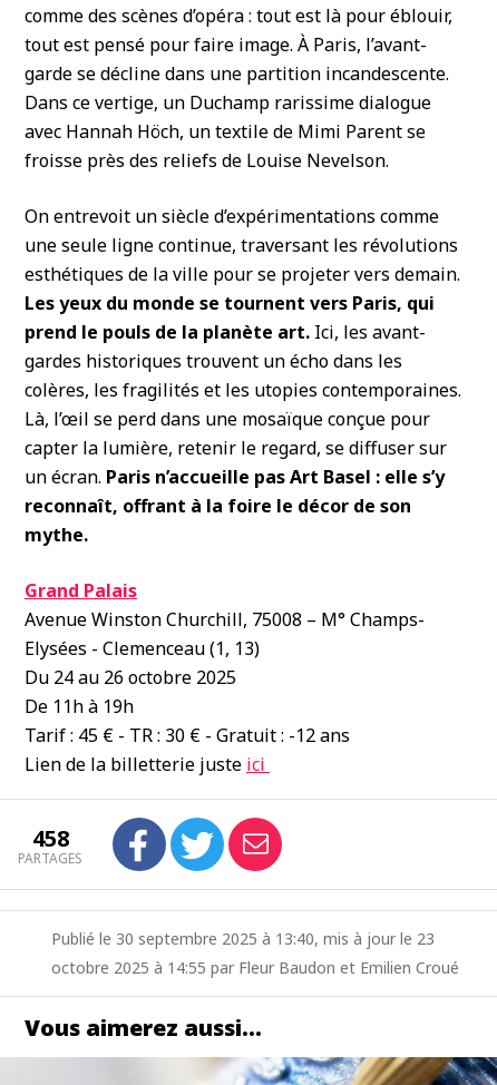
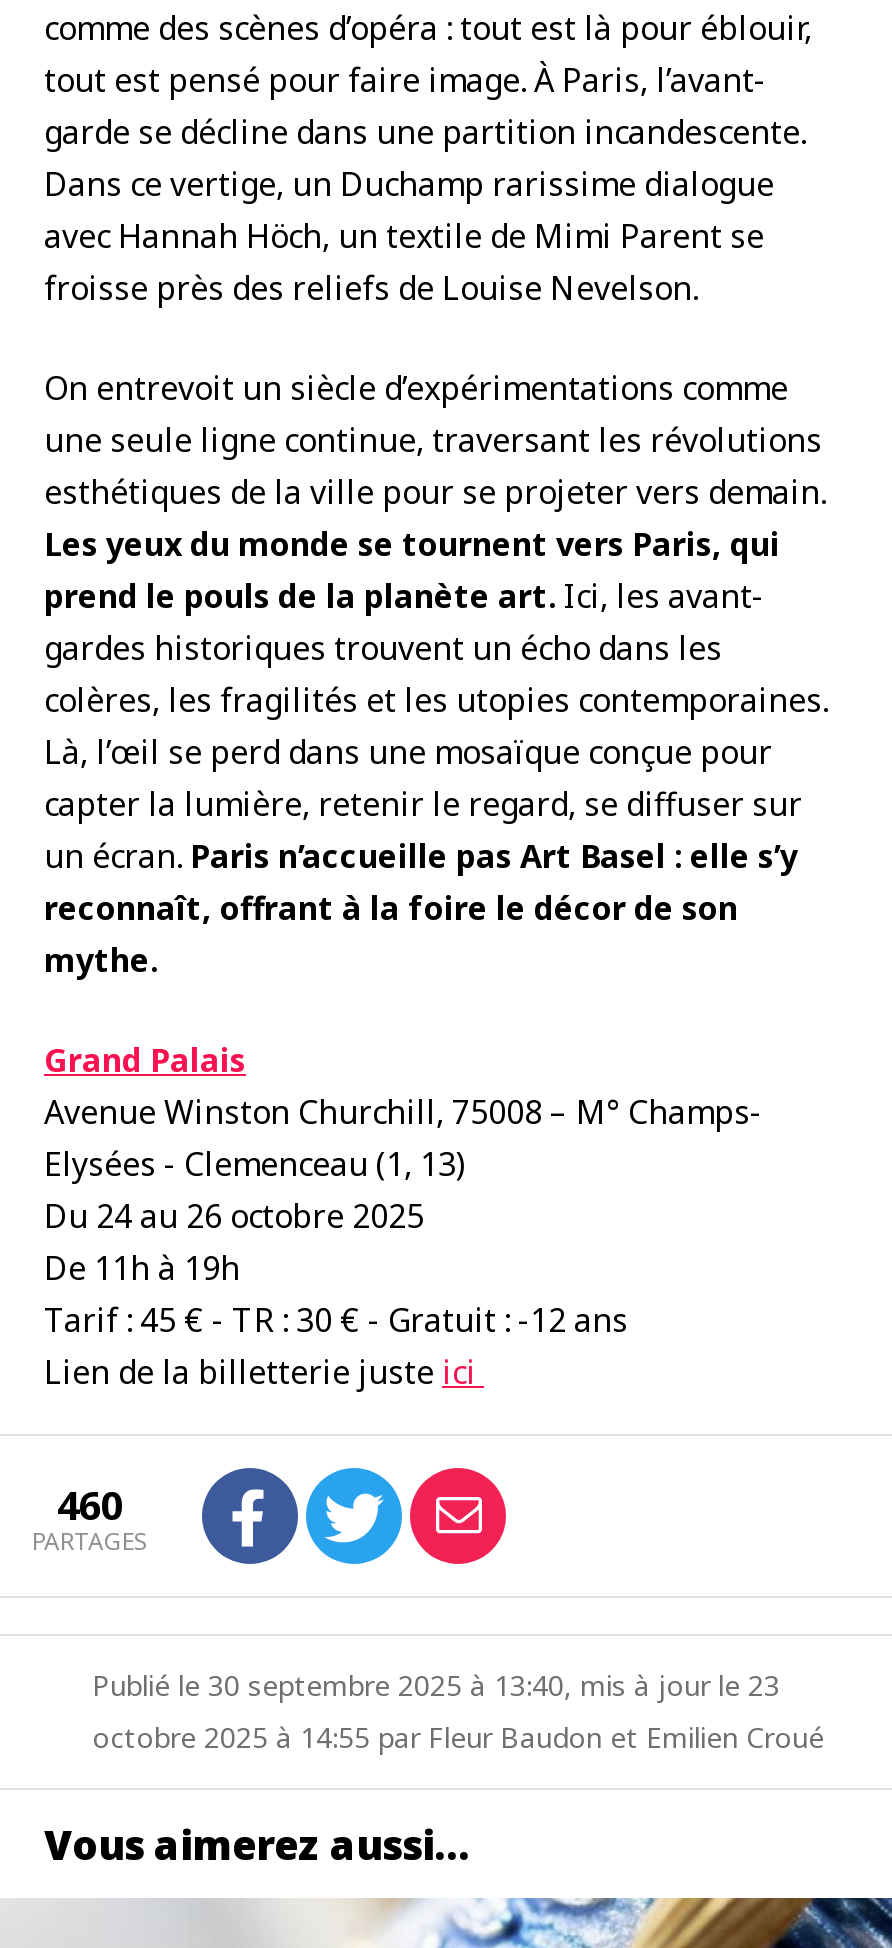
- 458
+ 460
